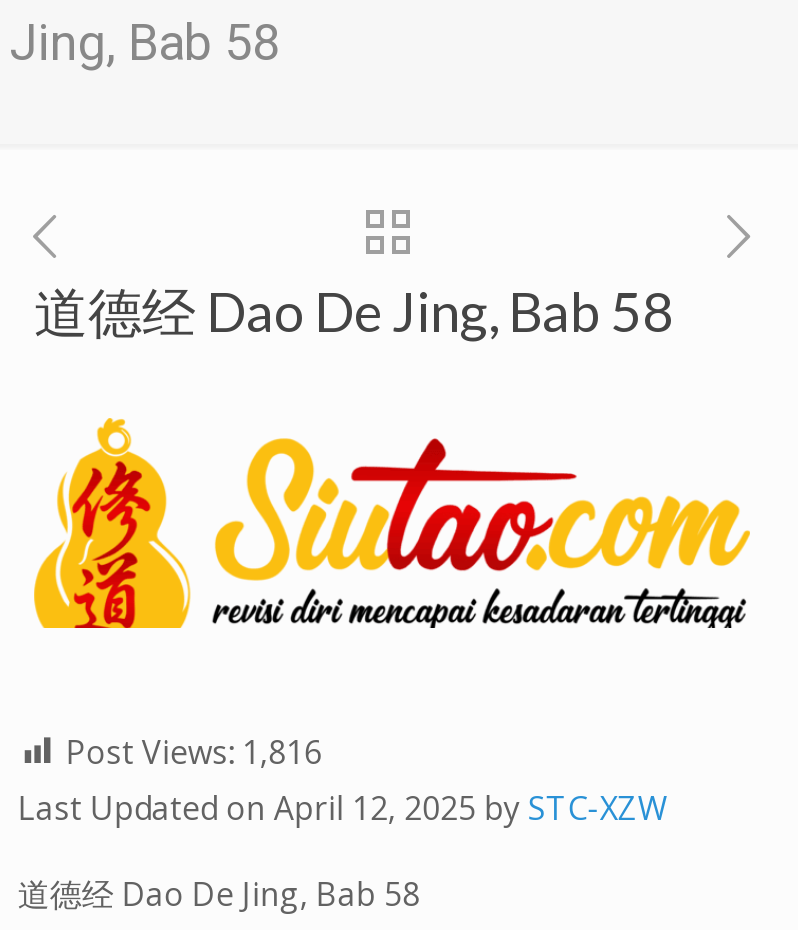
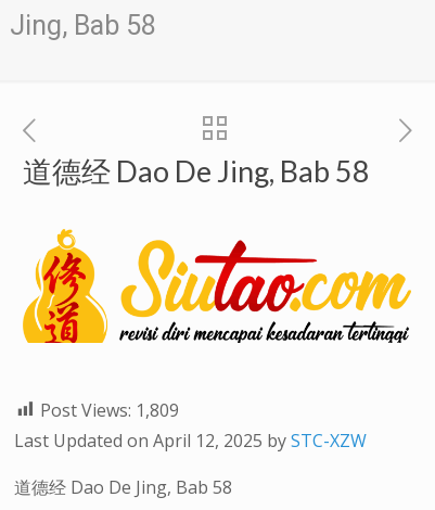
- Post Views: 1,816
+ Post Views: 1,809
